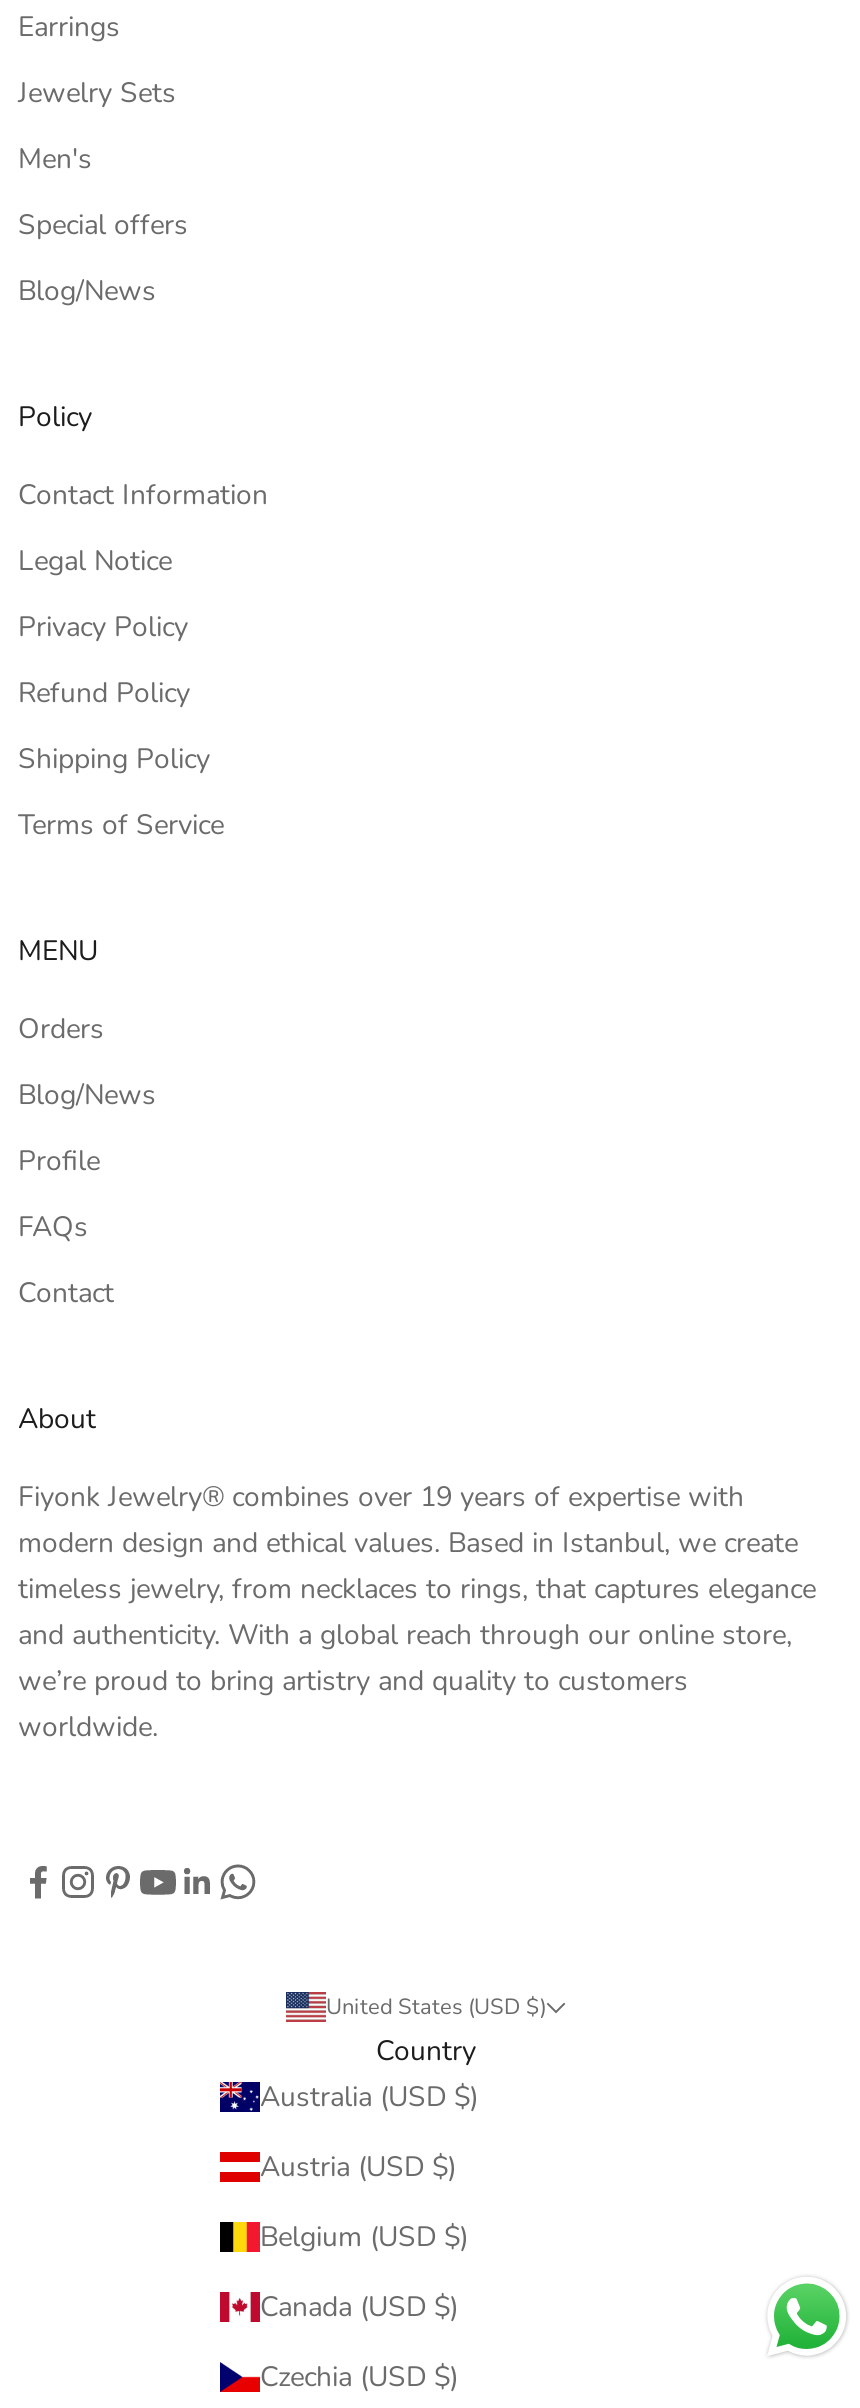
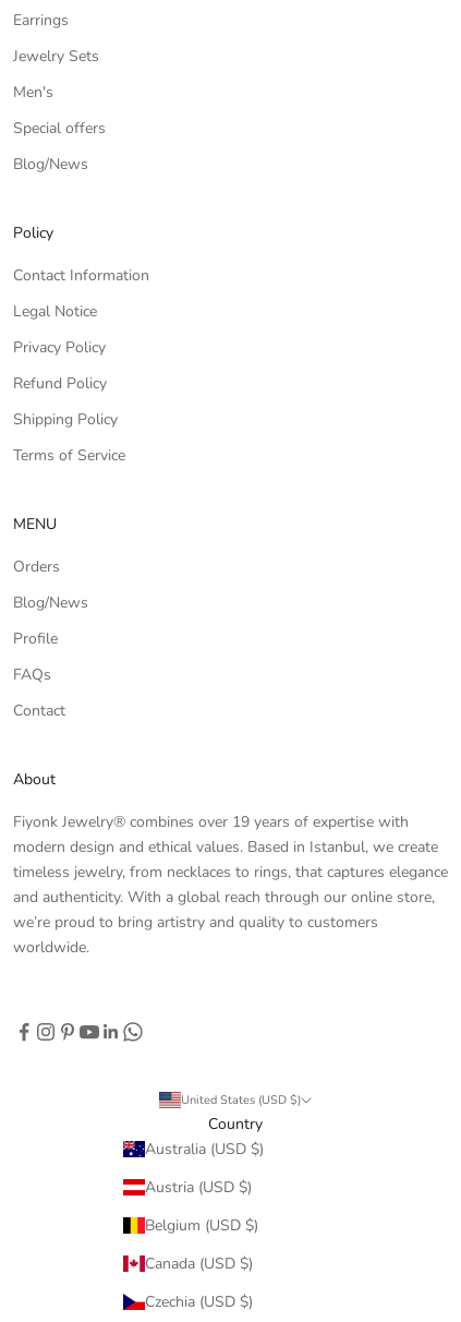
- [image]
